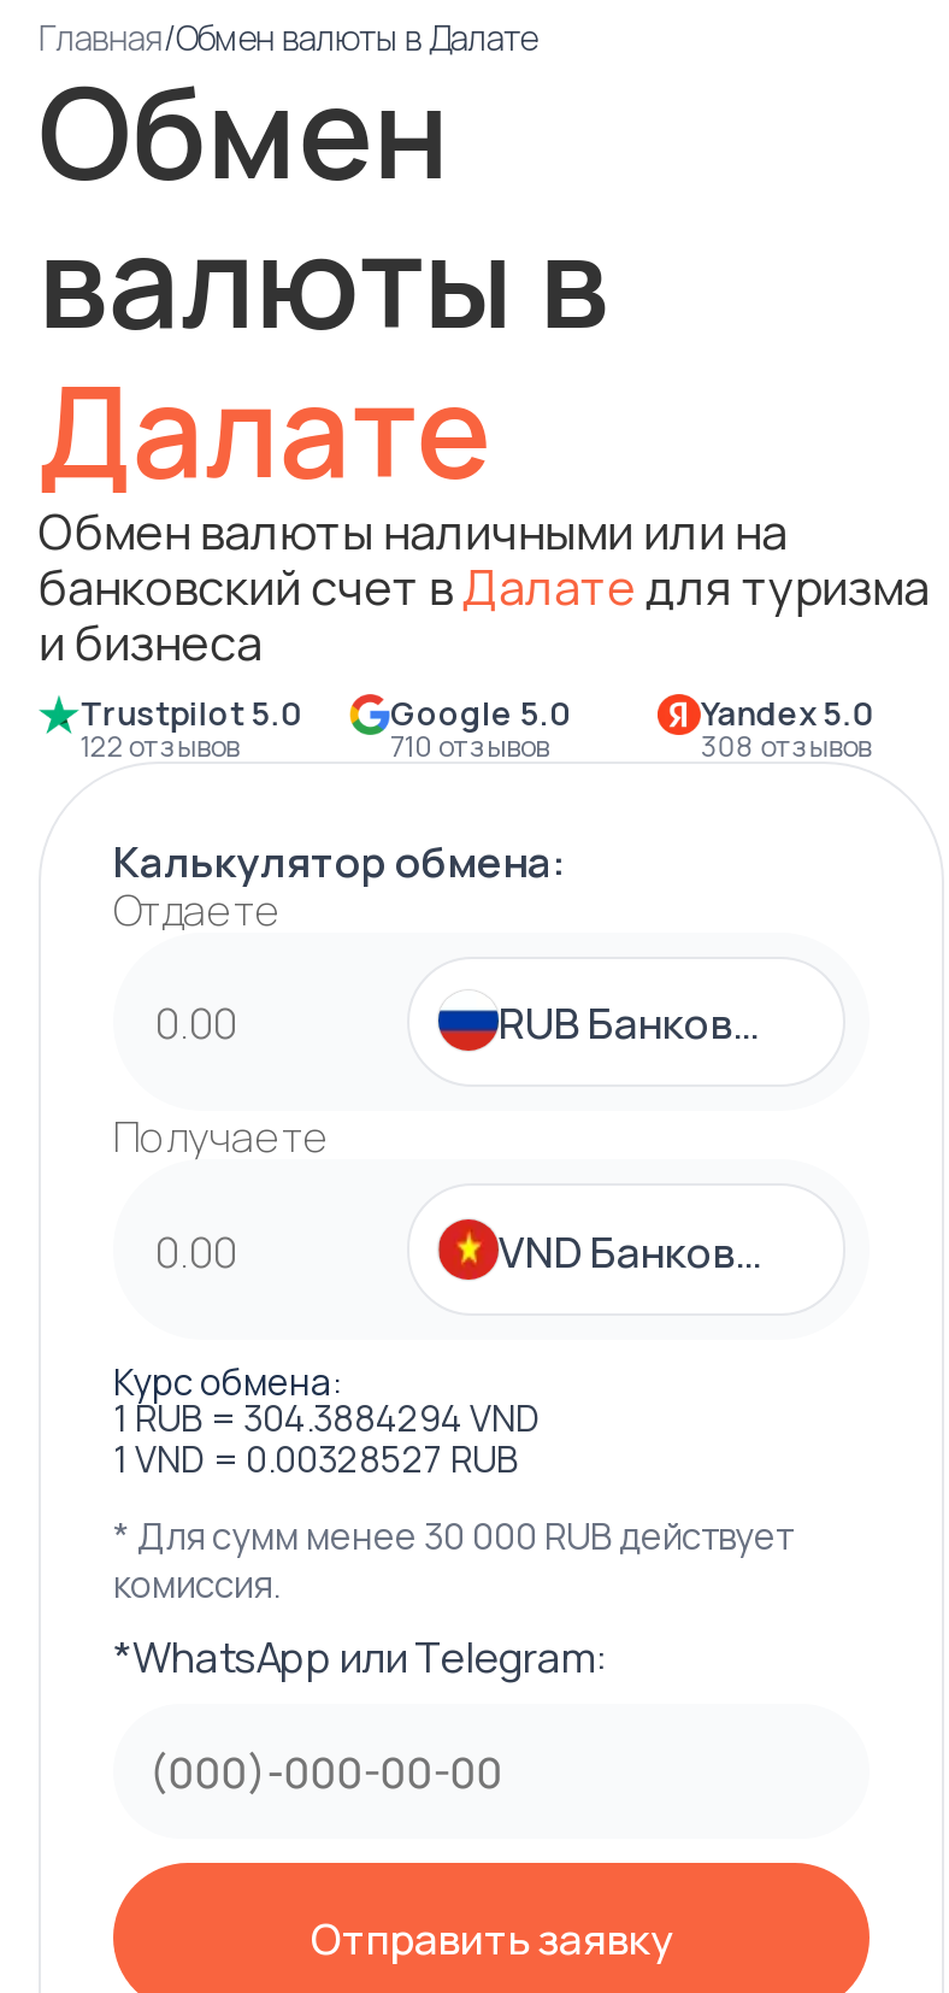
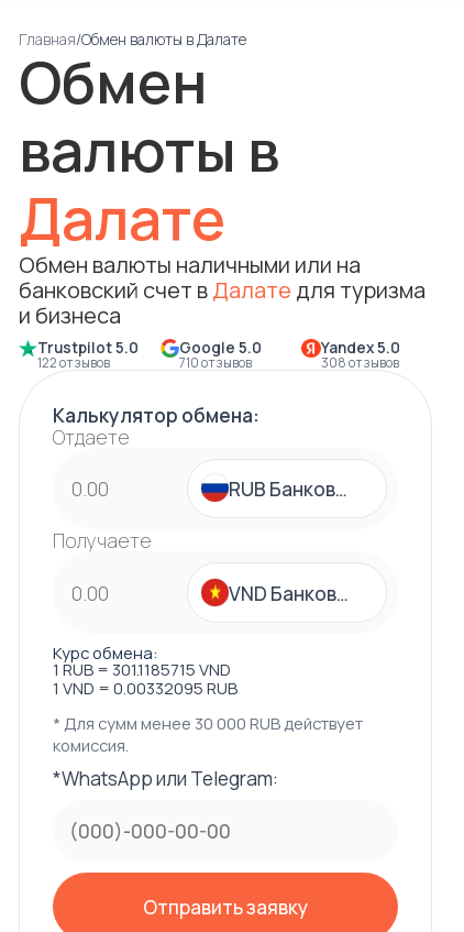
- 1 RUB = 304.3884294 VND
+ 1 RUB = 301.1185715 VND

- 1 VND = 0.00328527 RUB
+ 1 VND = 0.00332095 RUB
